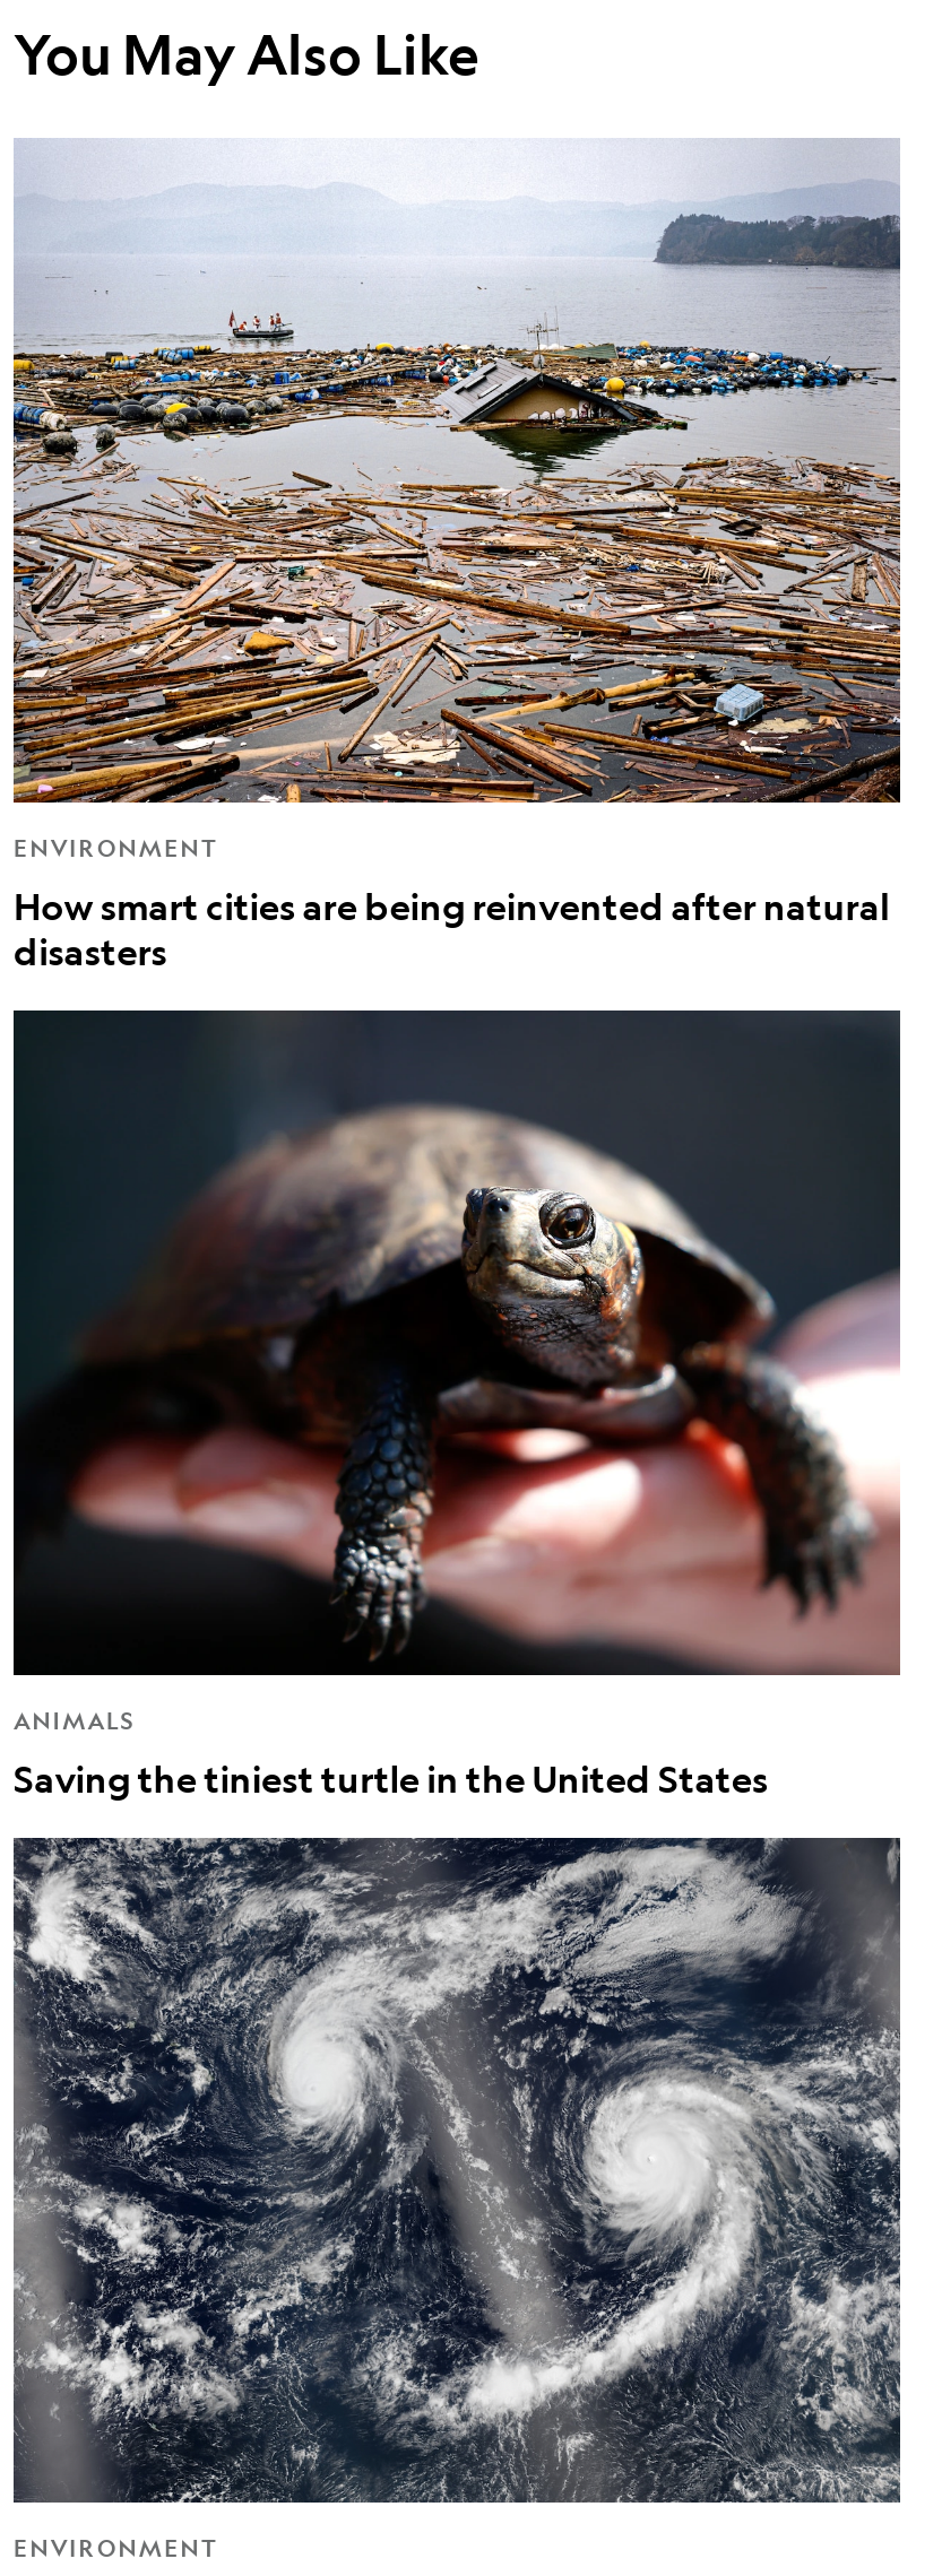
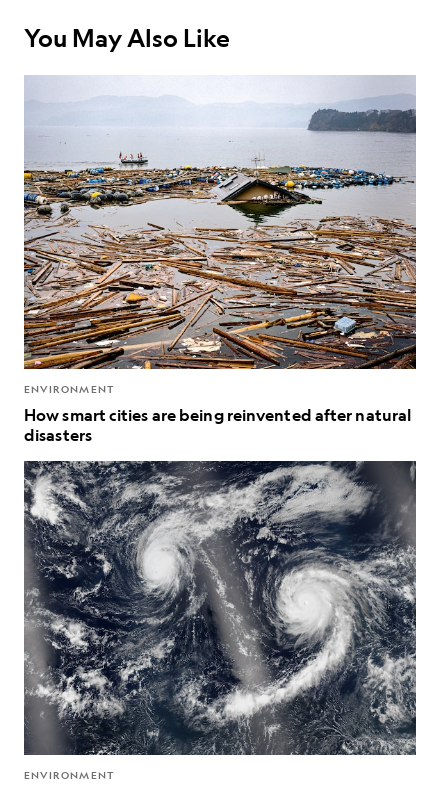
- [image]
- ANIMALS
- Saving the tiniest turtle in the United States
